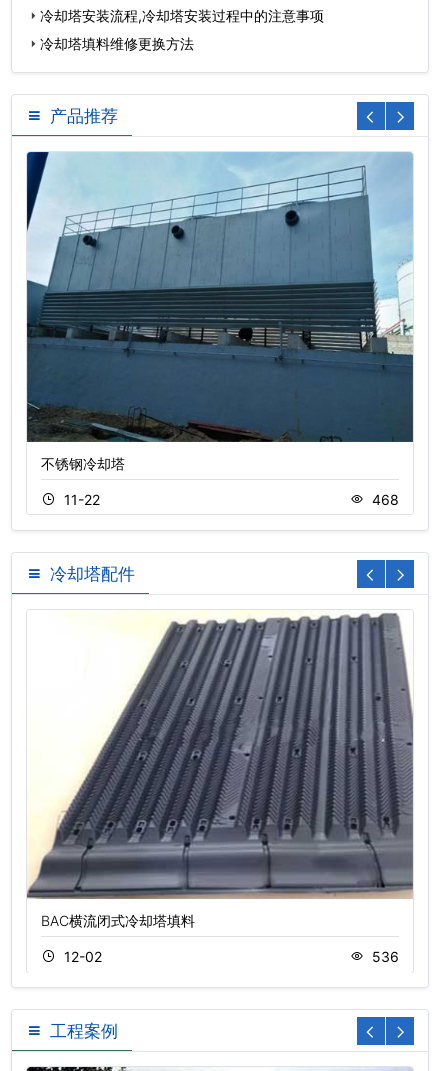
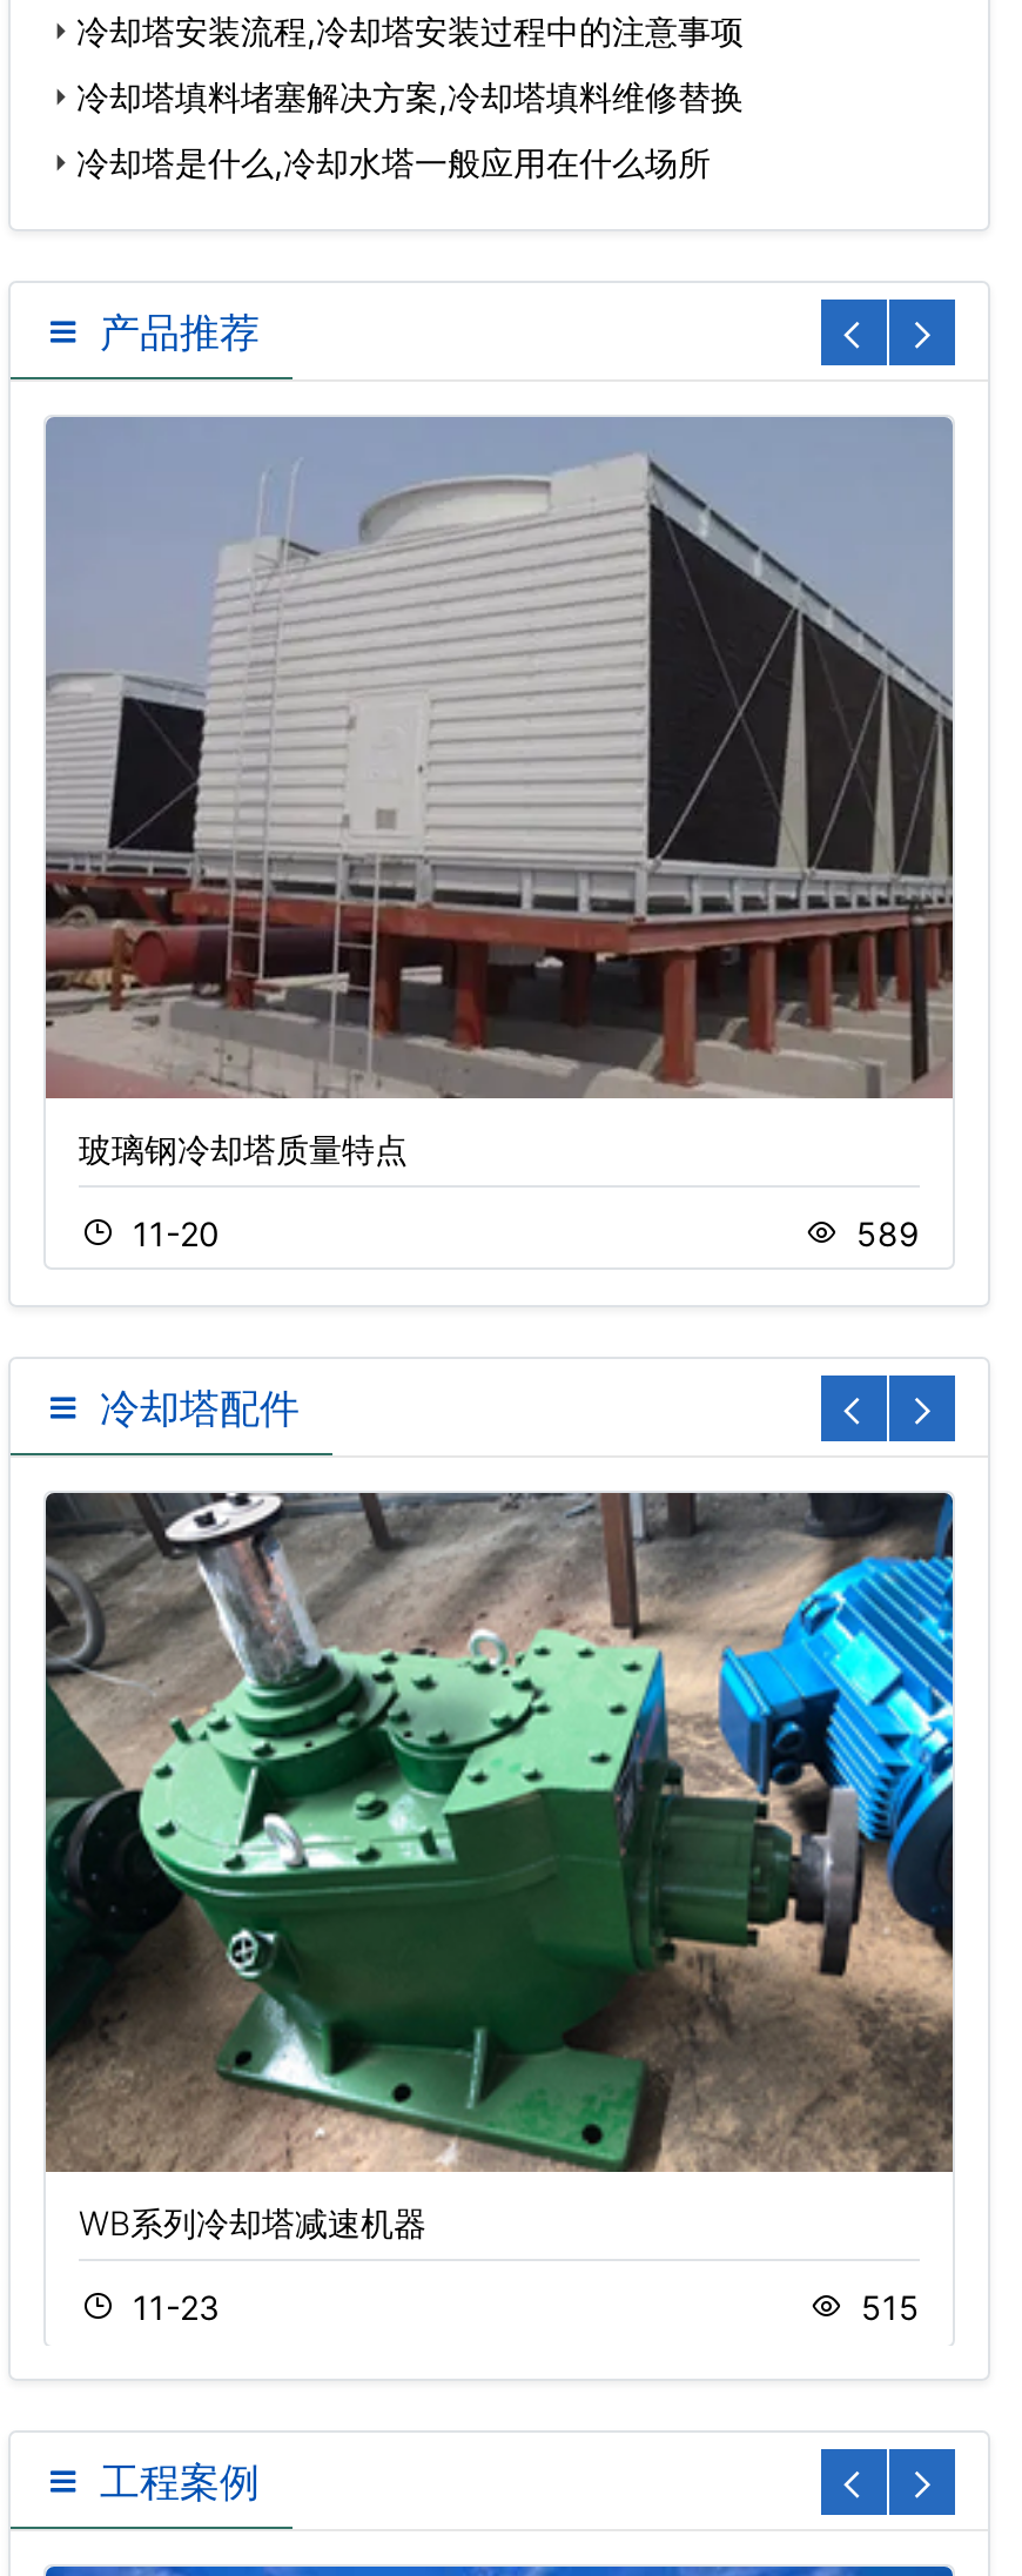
- 冷却塔填料维修更换方法
+ 冷却塔填料堵塞解决方案,冷却塔填料维修替换
+ 冷却塔是什么,冷却水塔一般应用在什么场所

- [image]
- 不锈钢冷却塔
+ [image]
+ 玻璃钢冷却塔质量特点

- 11-22
- 468
+ 11-20
+ 589

- [image]
- BAC横流闭式冷却塔填料
+ [image]
+ WB系列冷却塔减速机器

- 12-02
- 536
+ 11-23
+ 515
